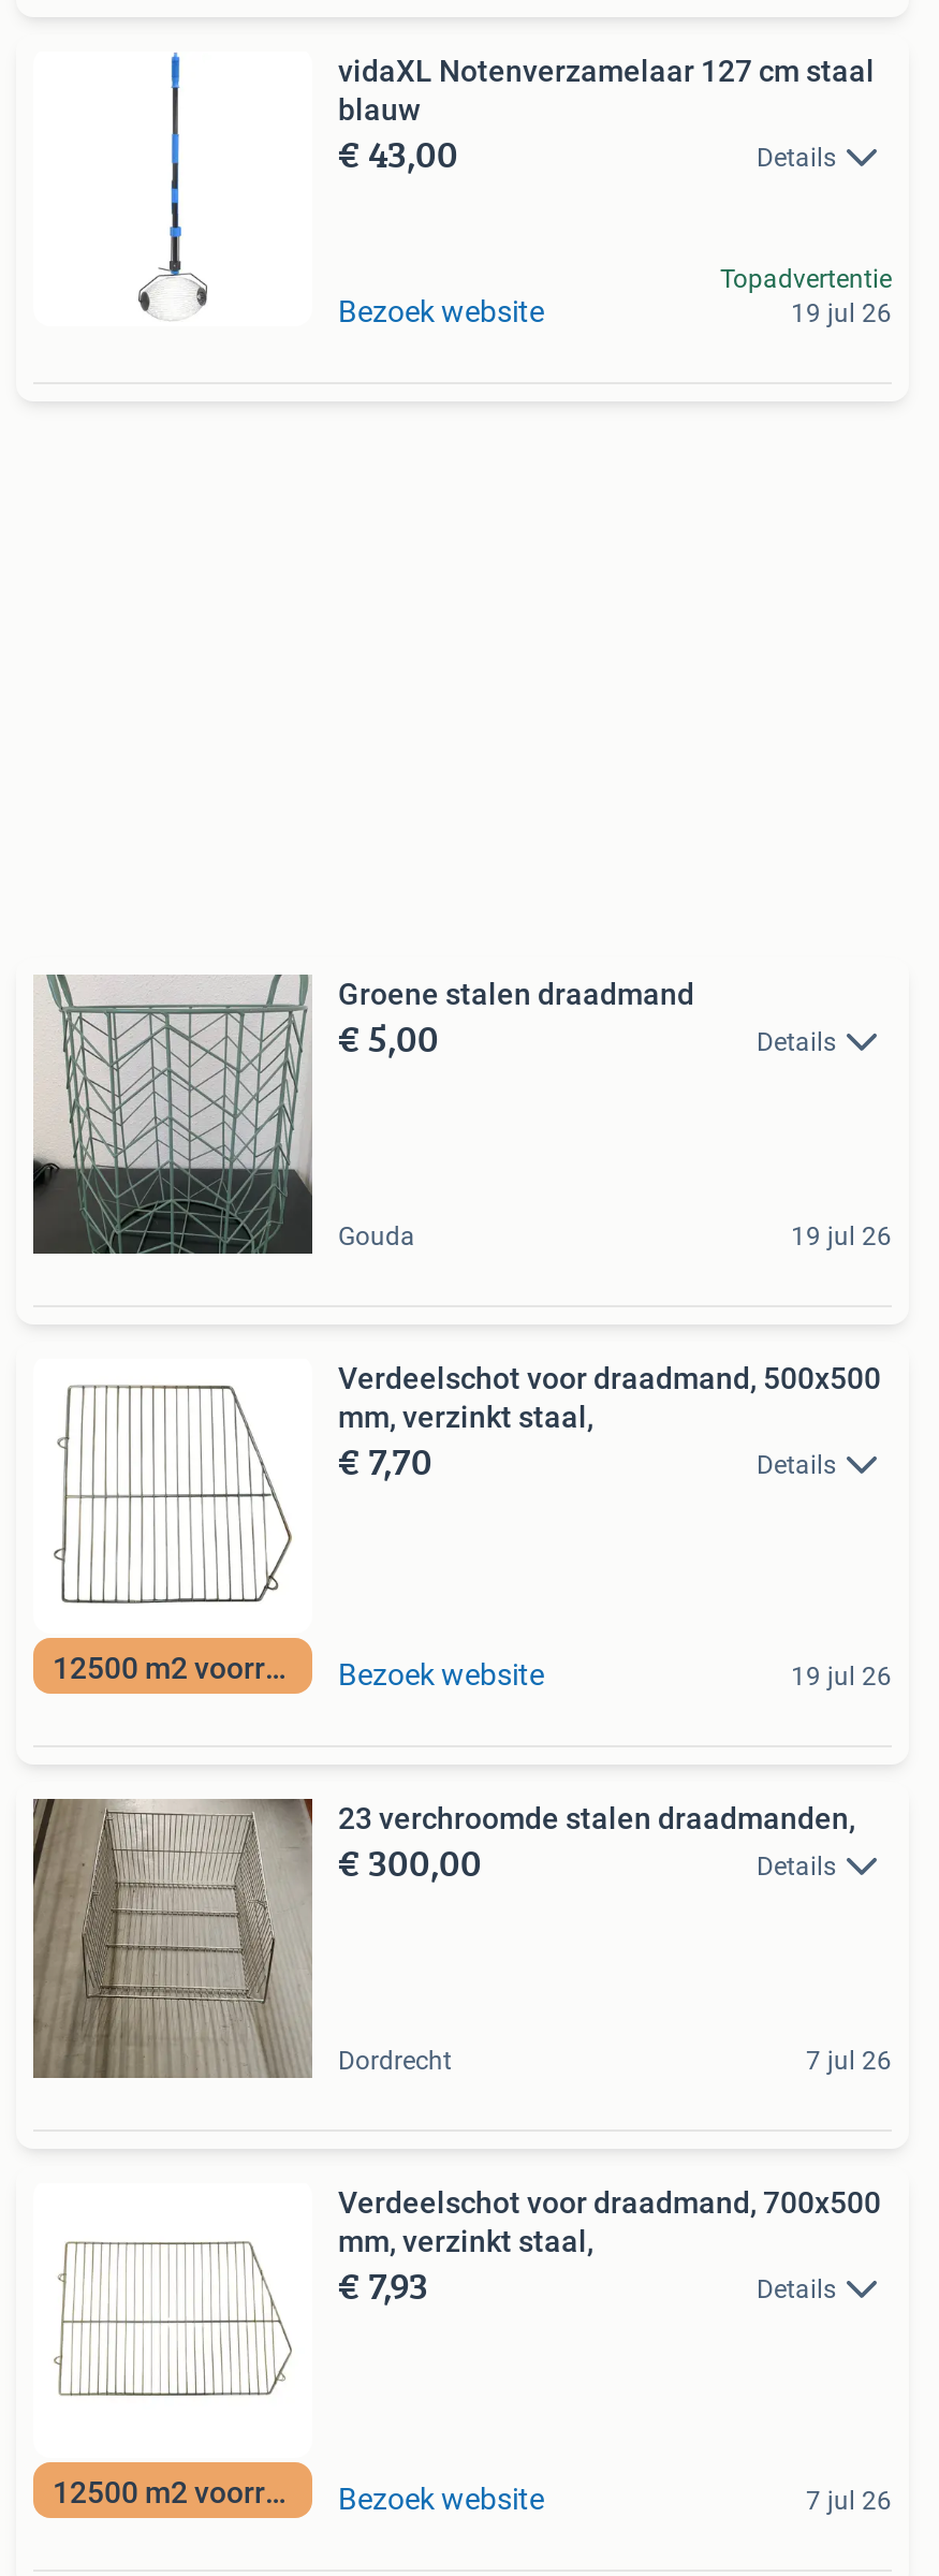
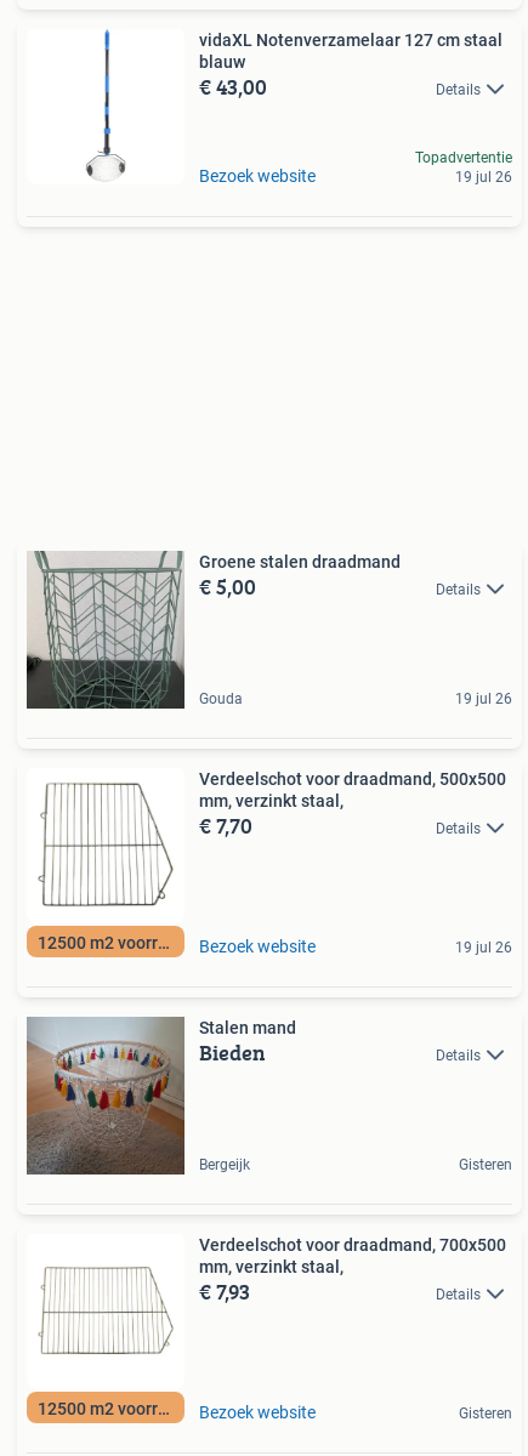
- [image]
- 23 verchroomde stalen draadmanden,
- € 300,00
+ [image]
+ Stalen mand
+ Bieden

- Dordrecht
- 7 jul 26
+ Bergeijk
+ Gisteren

- 7 jul 26
+ Gisteren
